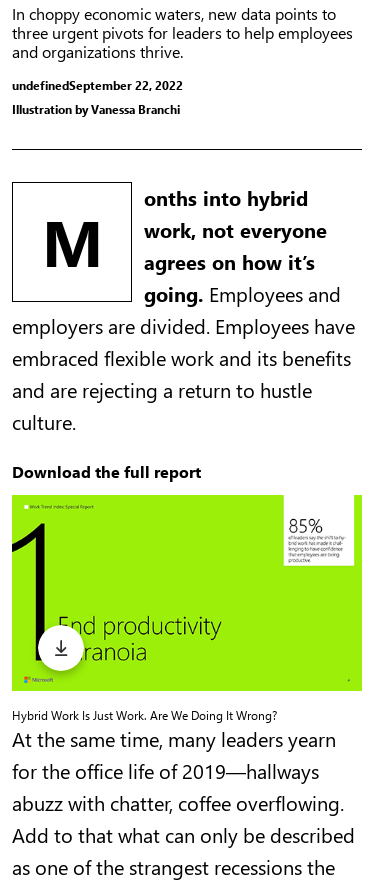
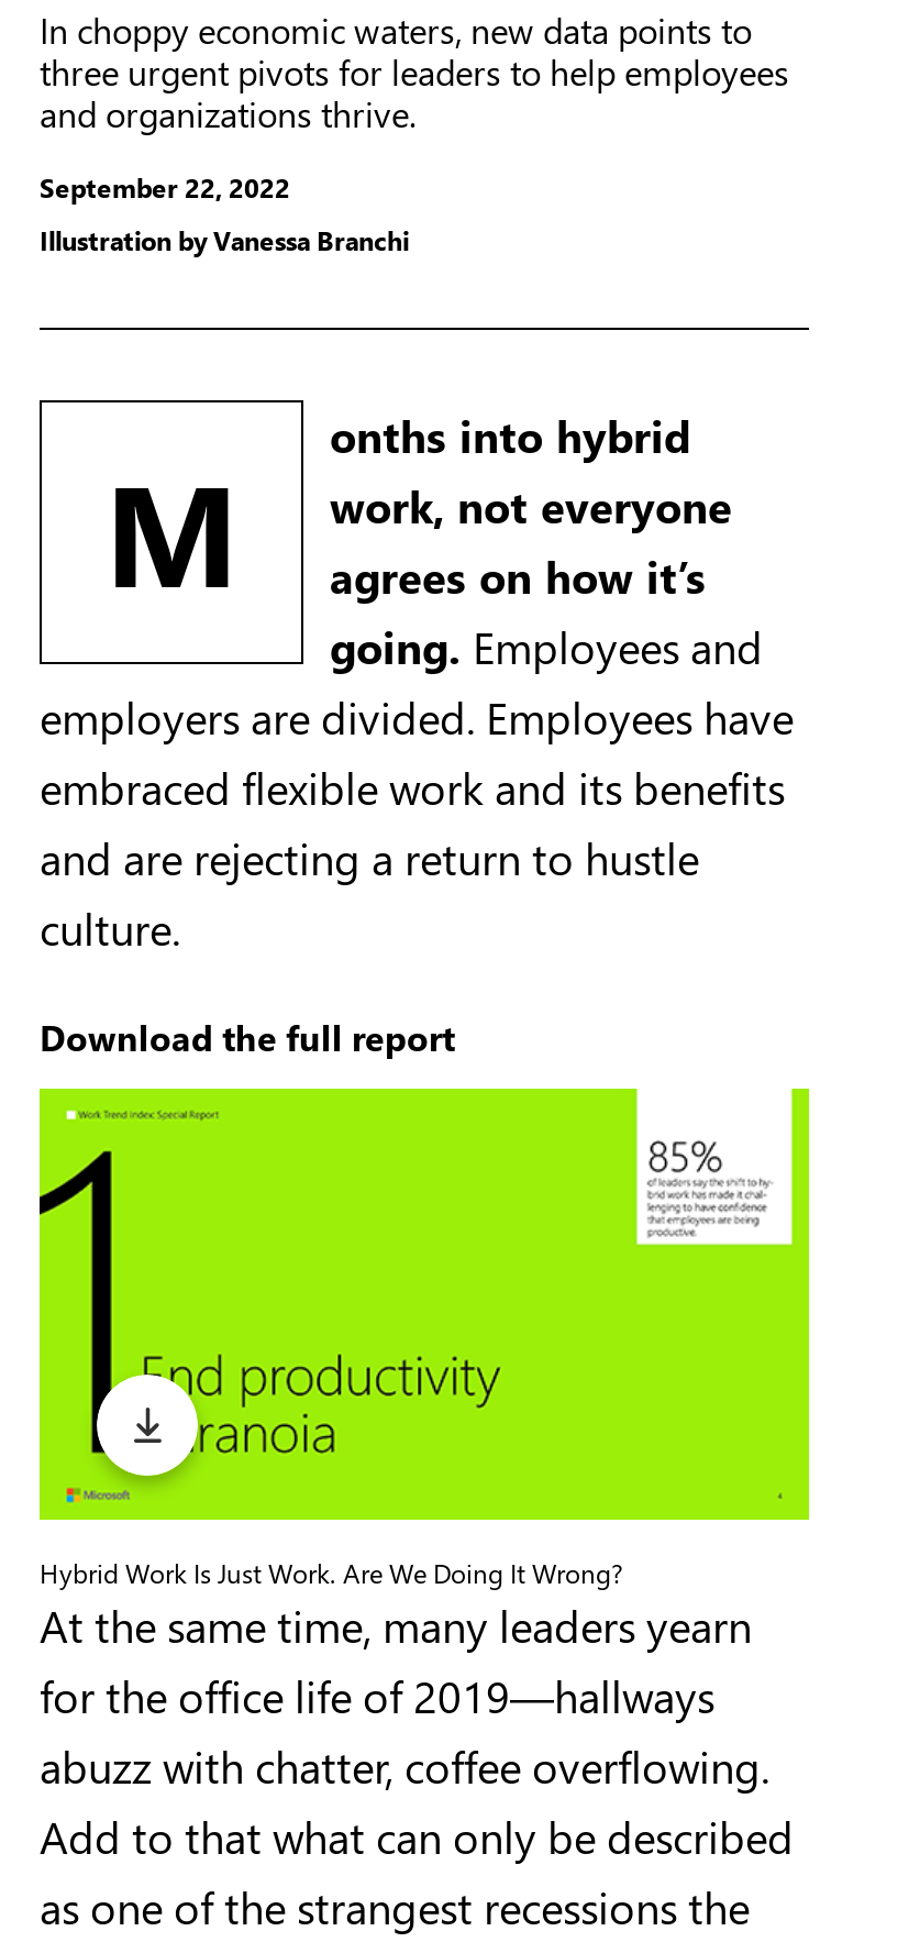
- undefinedSeptember 22, 2022
+ September 22, 2022
